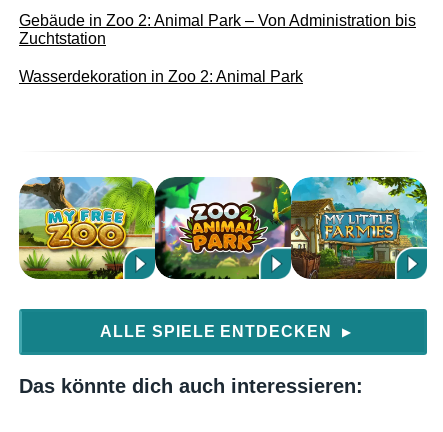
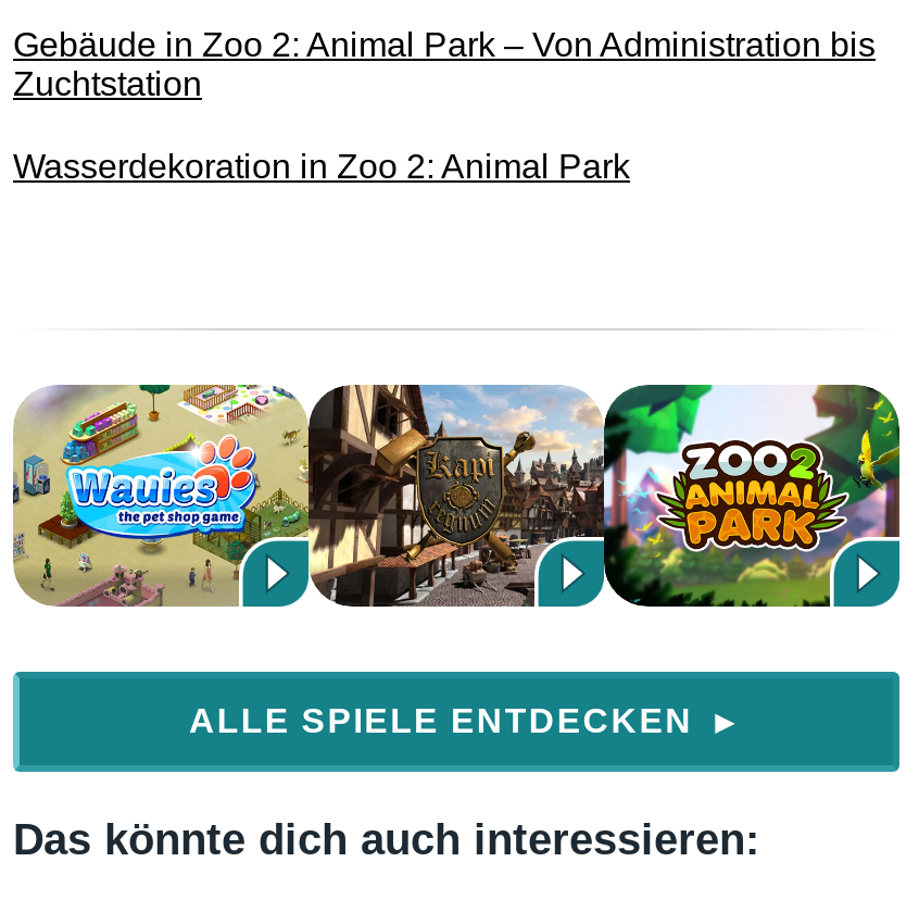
- [image]
+ [image]
